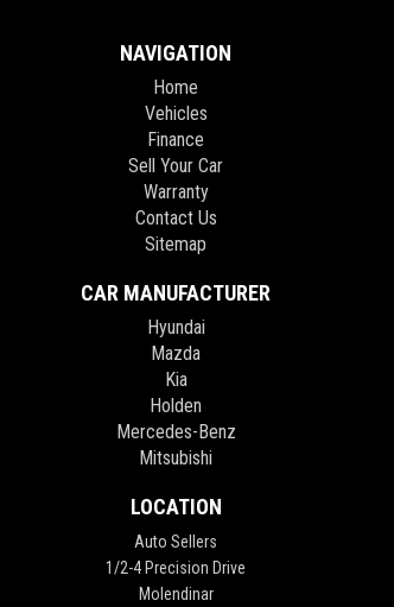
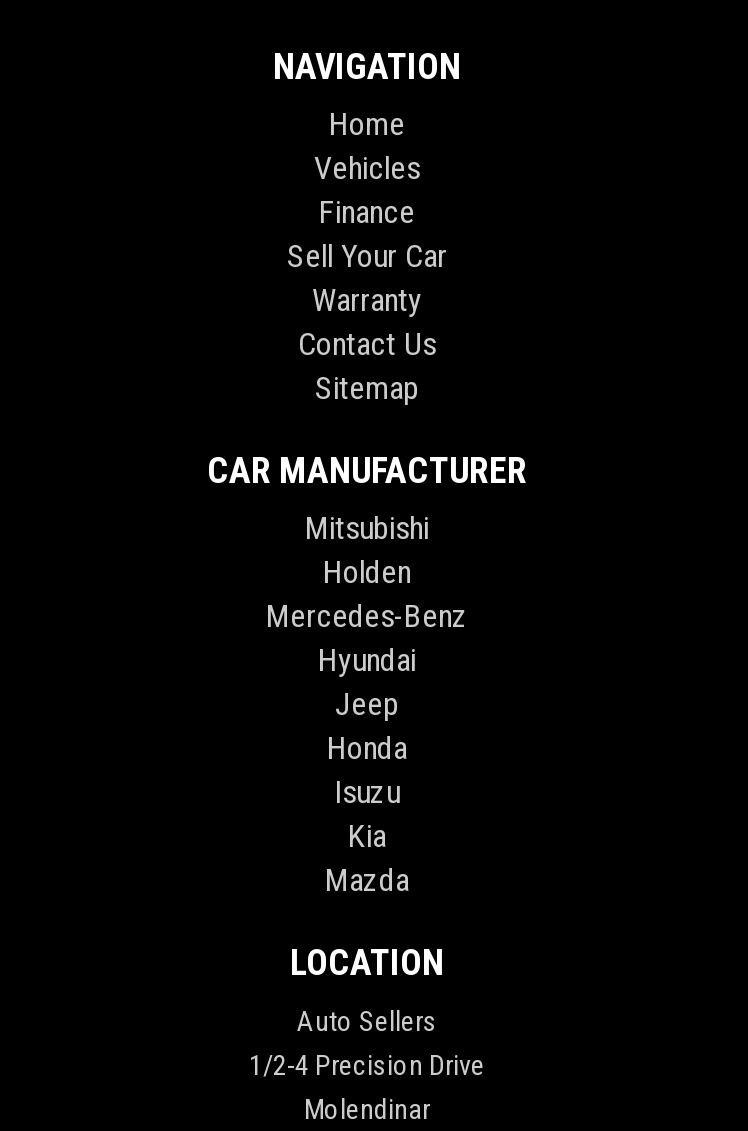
moved down: Hyundai | Mazda | Kia

moved up: Holden | Mercedes-Benz

moved up: Mitsubishi

+ Jeep
+ Honda
+ Isuzu
